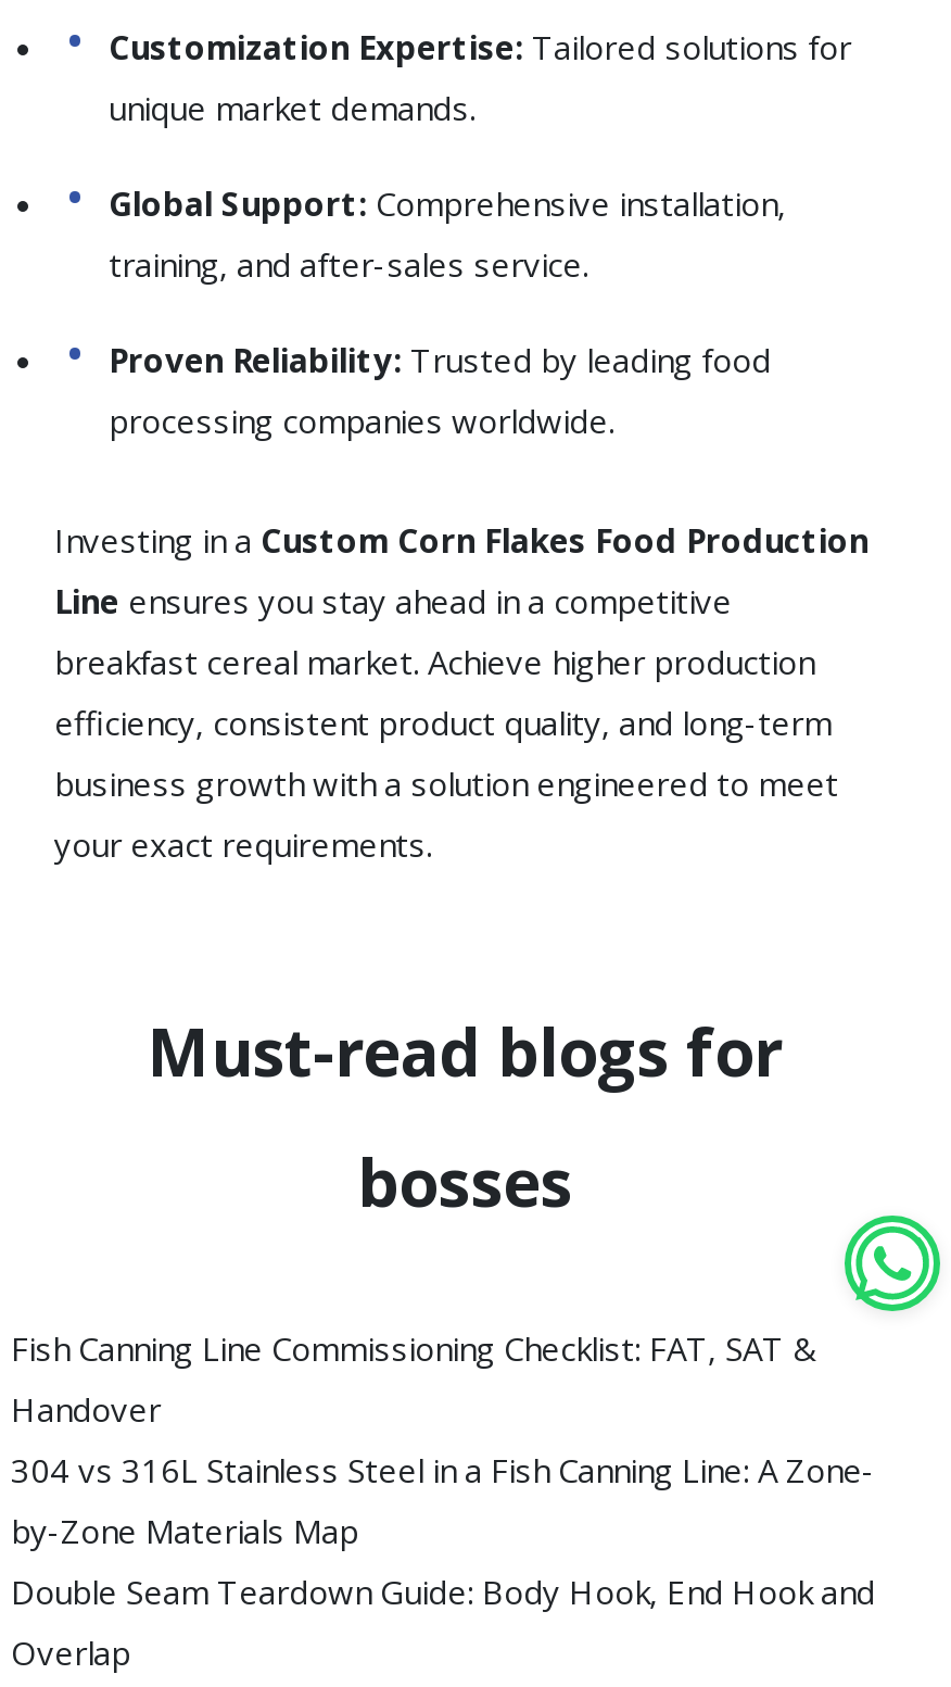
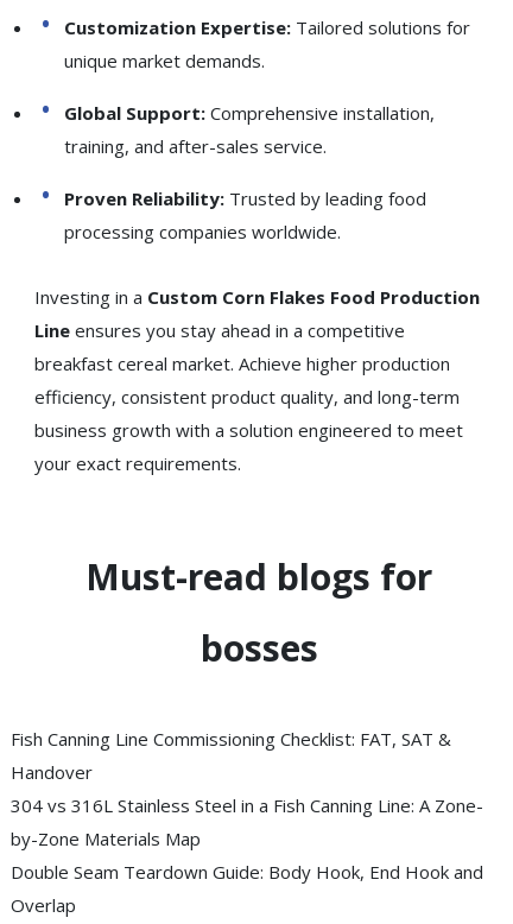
- [image]
